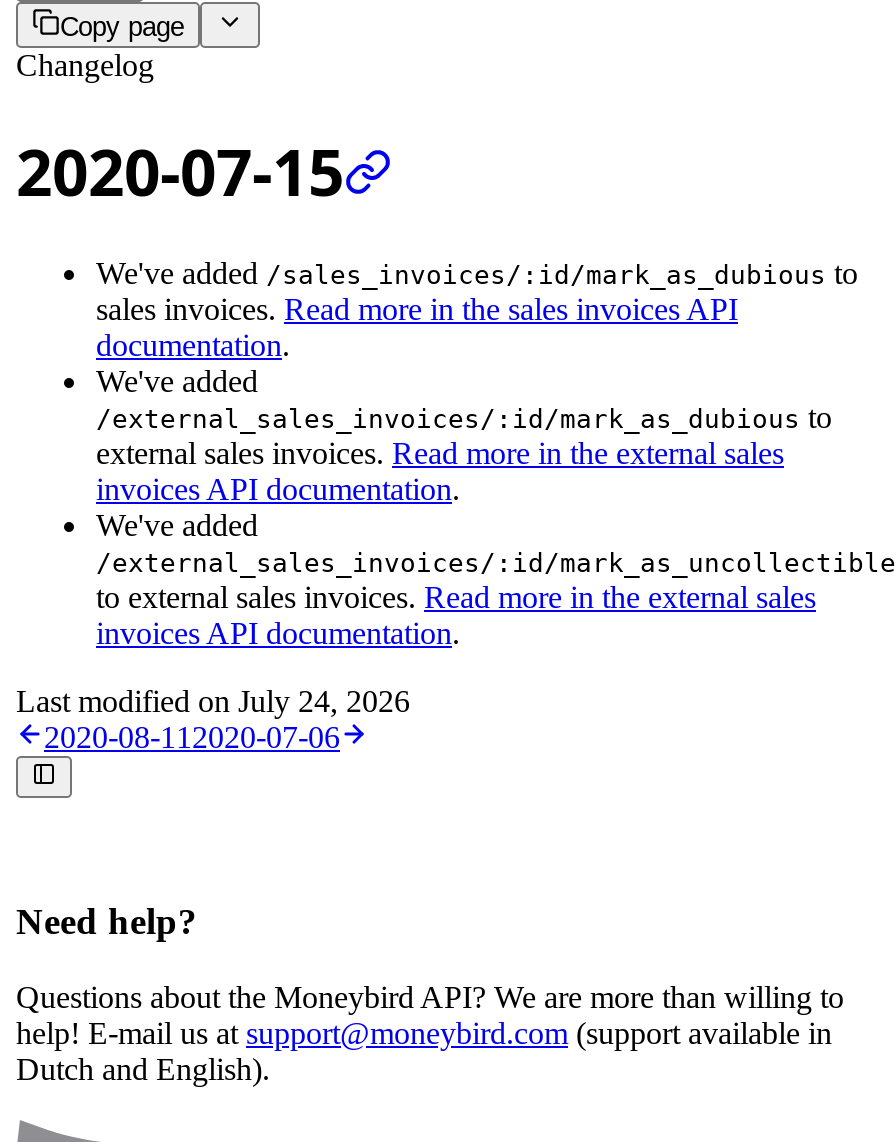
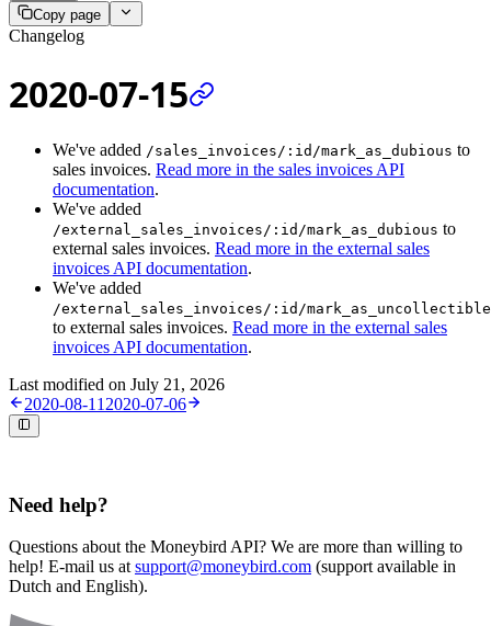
- Last modified on July 24, 2026
+ Last modified on July 21, 2026
